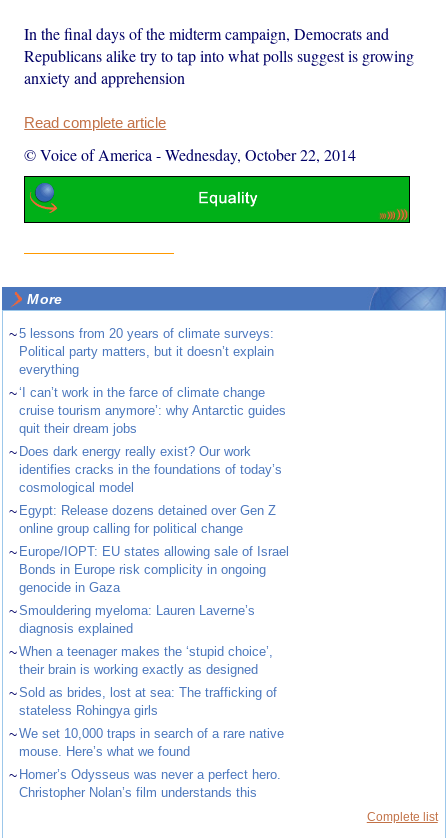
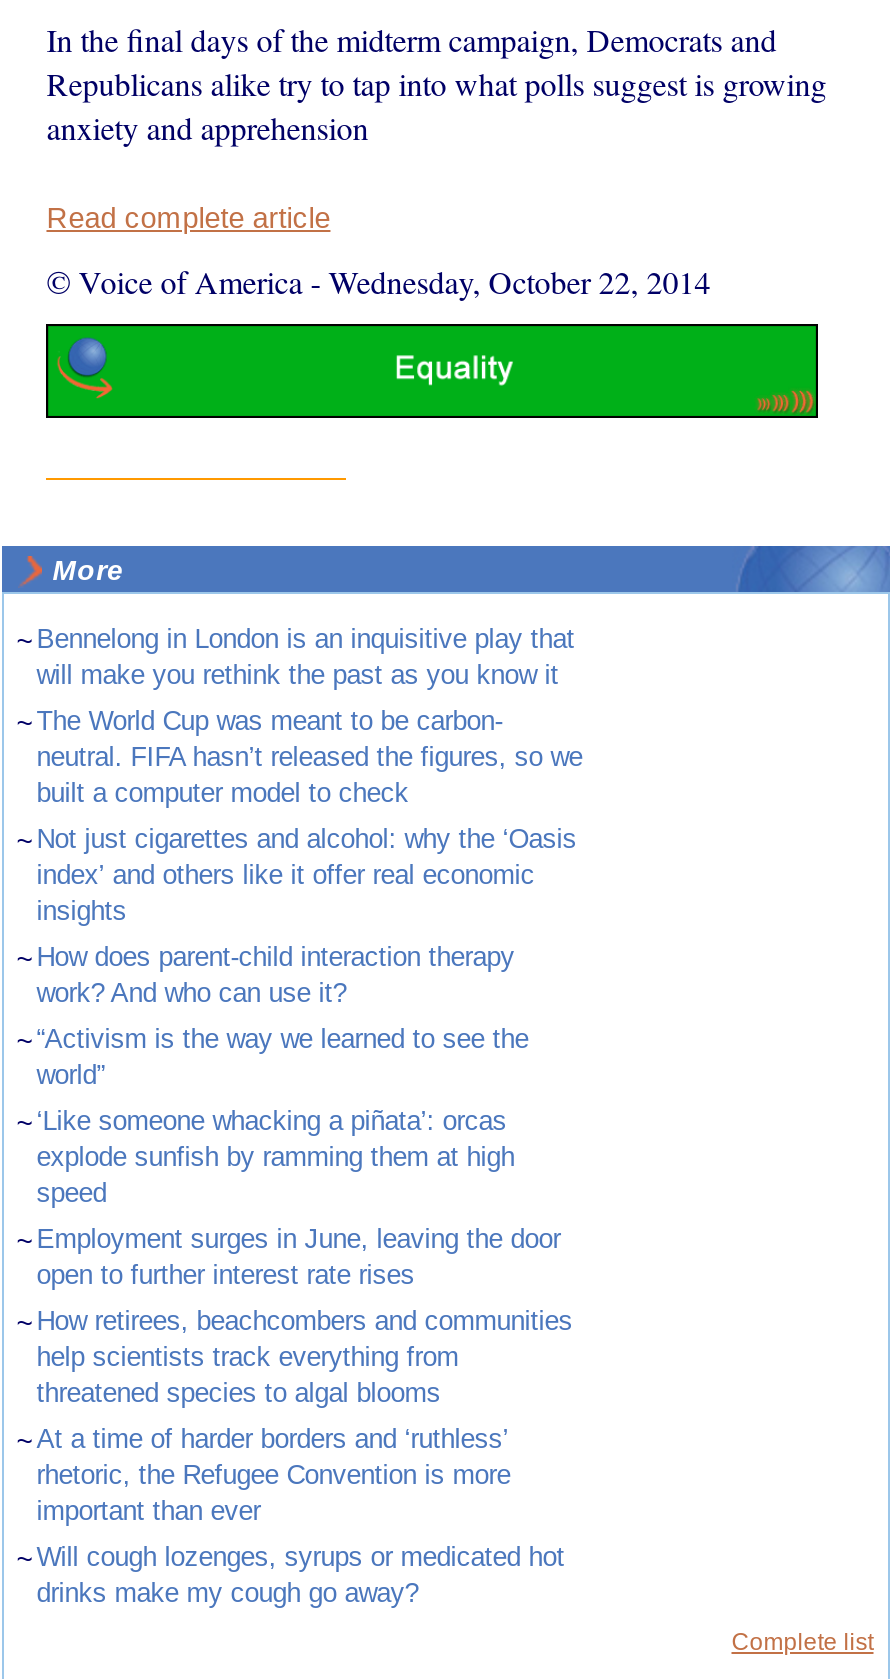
- ~ 5 lessons from 20 years of climate surveys:
- Political party matters, but it doesn’t explain
- everything
+ ~ Bennelong in London is an inquisitive play that
+ will make you rethink the past as you know it

- ~ ‘I can’t work in the farce of climate change
- cruise tourism anymore’: why Antarctic guides
- quit their dream jobs
+ ~ The World Cup was meant to be carbon-
+ neutral. FIFA hasn’t released the figures, so we
+ built a computer model to check

- ~ Does dark energy really exist? Our work
- identifies cracks in the foundations of today’s
- cosmological model
+ ~ Not just cigarettes and alcohol: why the ‘Oasis
+ index’ and others like it offer real economic
+ insights

- ~ Egypt: Release dozens detained over Gen Z
- online group calling for political change
+ ~ How does parent-child interaction therapy
+ work? And who can use it?

- ~ Europe/IOPT: EU states allowing sale of Israel
- Bonds in Europe risk complicity in ongoing
- genocide in Gaza
+ ~ “Activism is the way we learned to see the
+ world”

- ~ Smouldering myeloma: Lauren Laverne’s
- diagnosis explained
+ ~ ‘Like someone whacking a piñata’: orcas
+ explode sunfish by ramming them at high
+ speed

- ~ When a teenager makes the ‘stupid choice’,
- their brain is working exactly as designed
+ ~ Employment surges in June, leaving the door
+ open to further interest rate rises

- ~ Sold as brides, lost at sea: The trafficking of
- stateless Rohingya girls
+ ~ How retirees, beachcombers and communities
+ help scientists track everything from
+ threatened species to algal blooms

- ~ We set 10,000 traps in search of a rare native
- mouse. Here’s what we found
+ ~ At a time of harder borders and ‘ruthless’
+ rhetoric, the Refugee Convention is more
+ important than ever

- ~ Homer’s Odysseus was never a perfect hero.
- Christopher Nolan’s film understands this
+ ~ Will cough lozenges, syrups or medicated hot
+ drinks make my cough go away?
